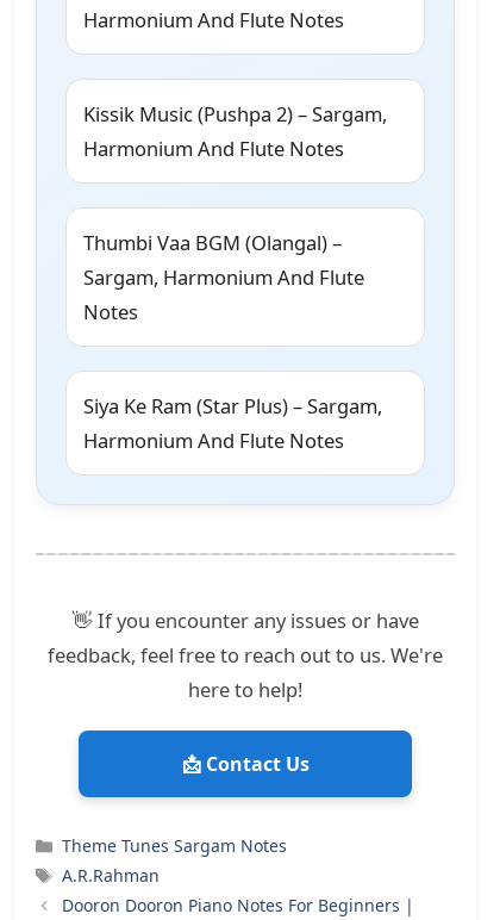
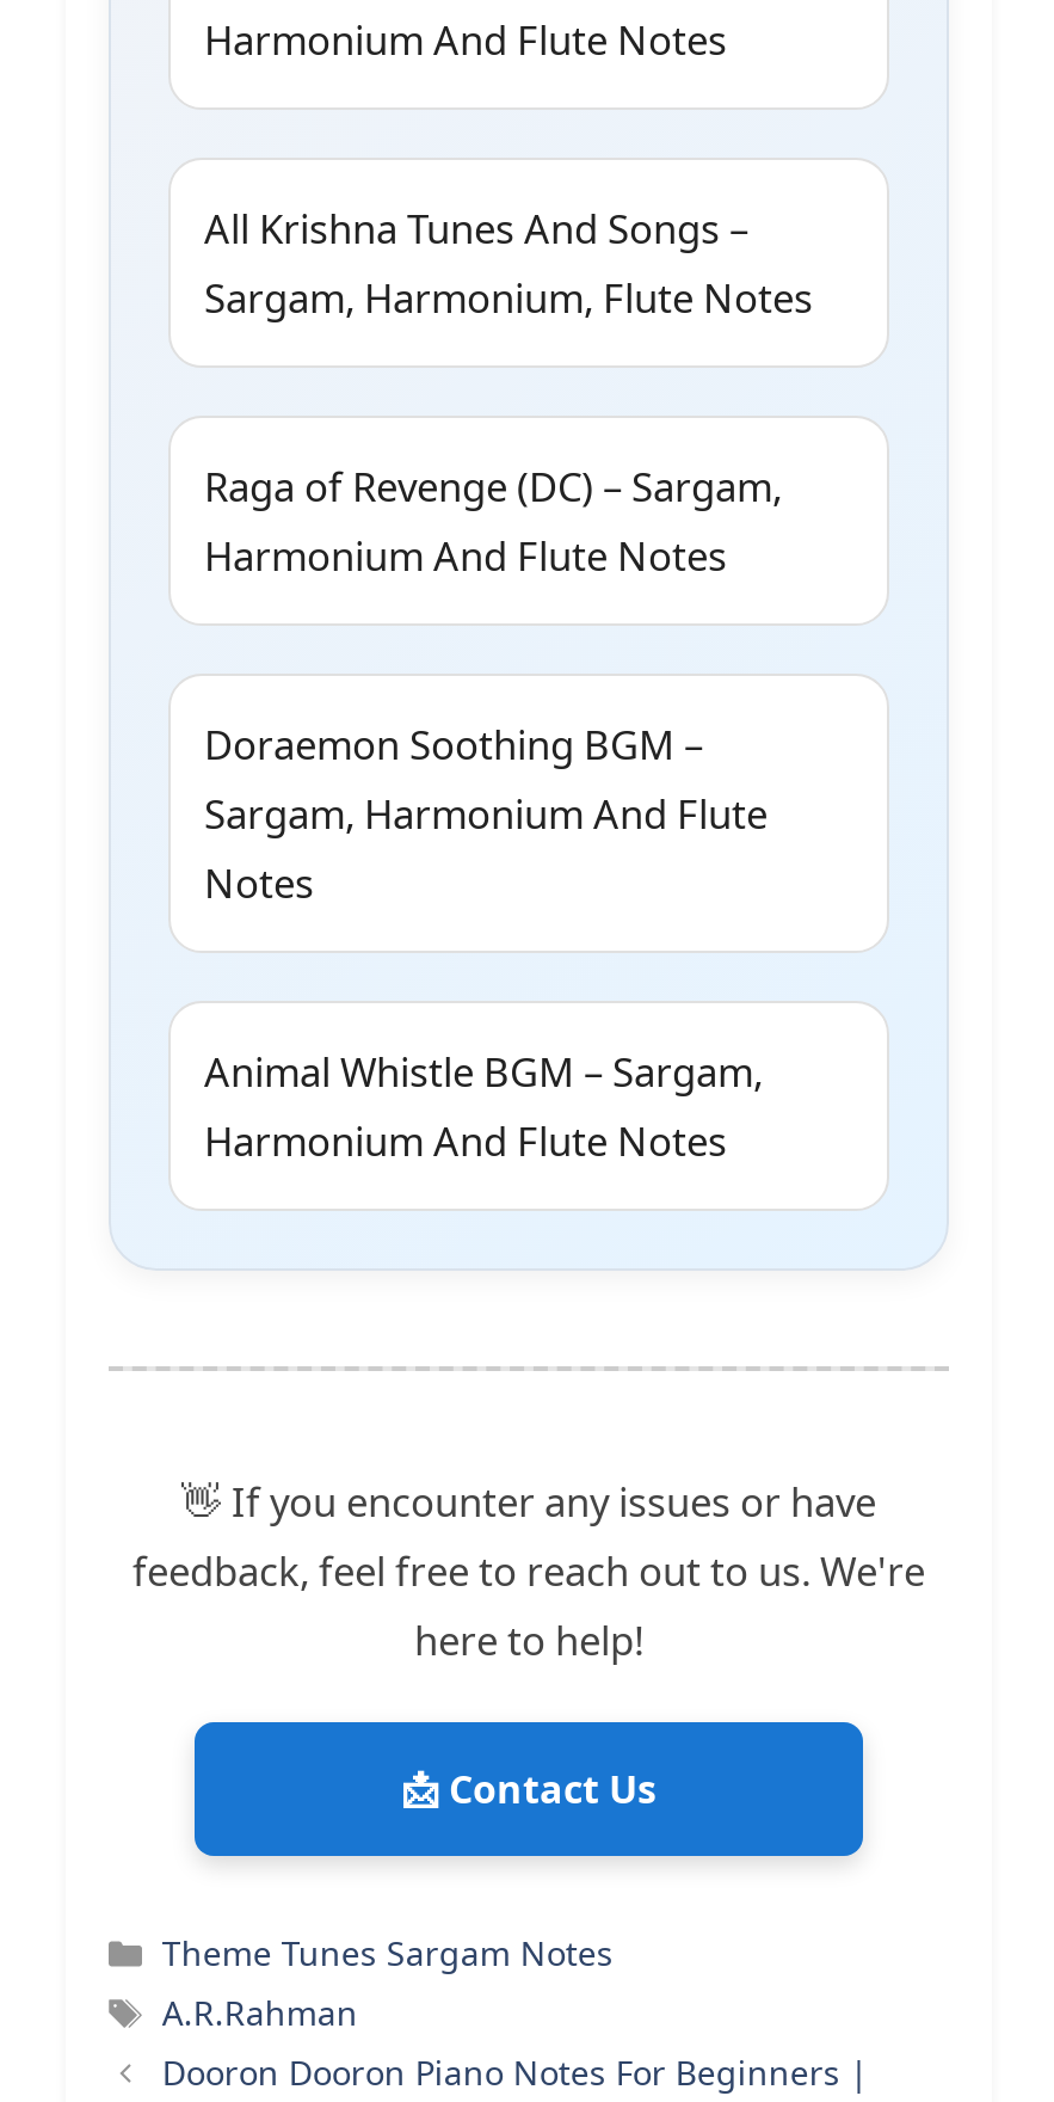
- Kissik Music (Pushpa 2) – Sargam,
+ All Krishna Tunes And Songs –
+ Sargam, Harmonium, Flute Notes
+ Raga of Revenge (DC) – Sargam,

- Thumbi Vaa BGM (Olangal) –
+ Doraemon Soothing BGM –

- Siya Ke Ram (Star Plus) – Sargam,
+ Animal Whistle BGM – Sargam,
